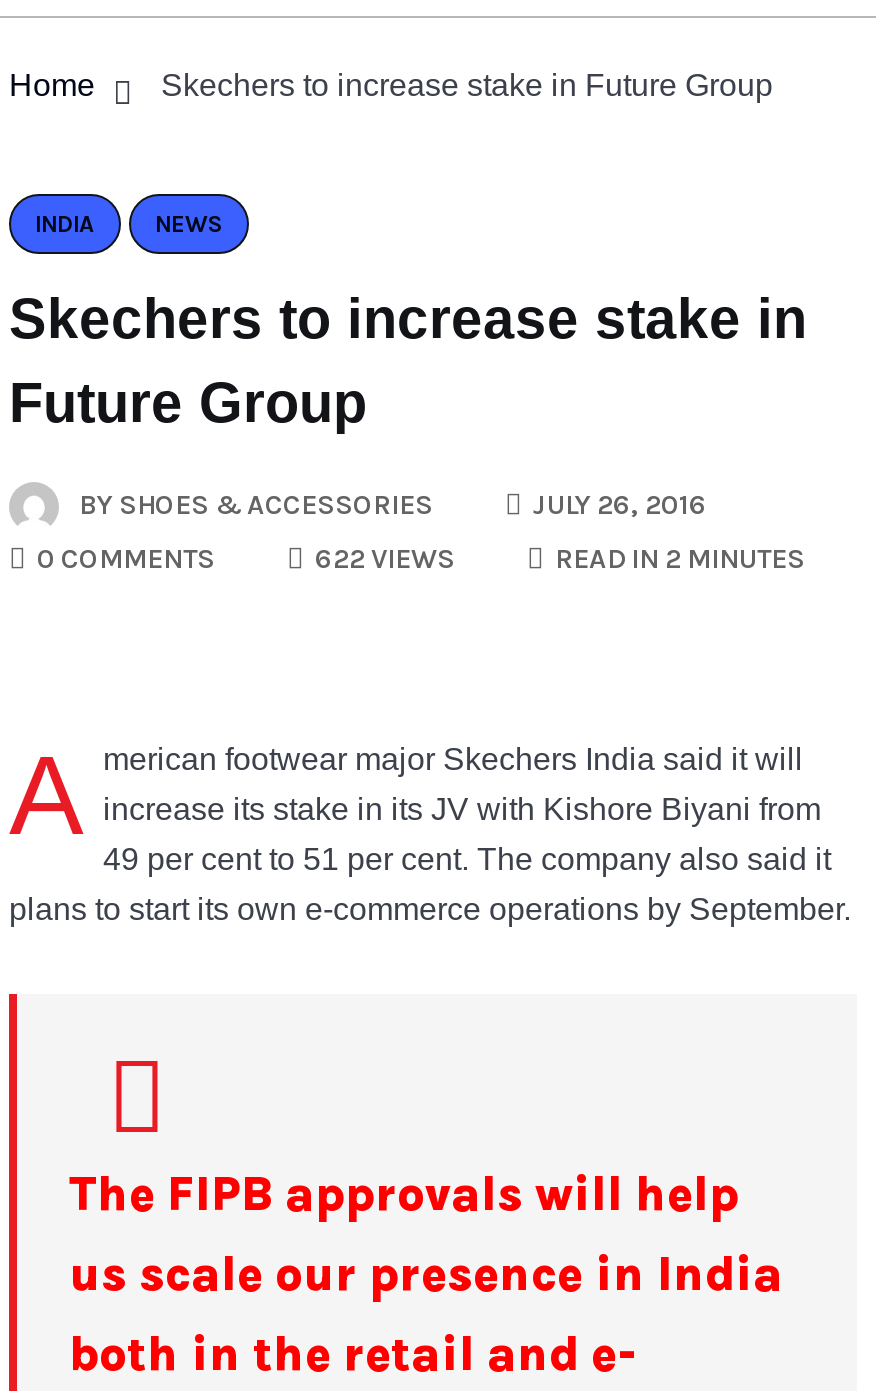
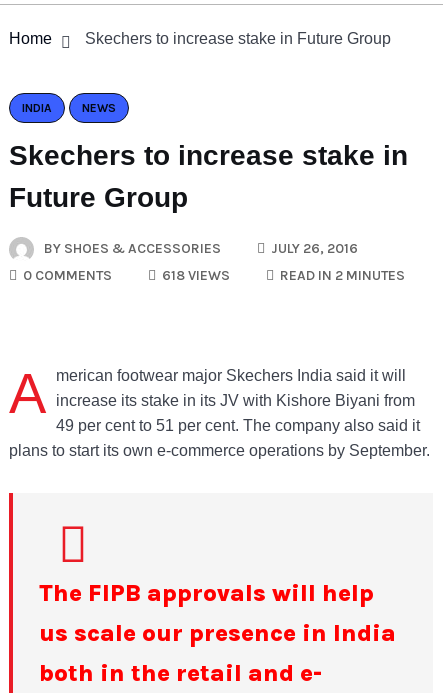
- 622 VIEWS
+ 618 VIEWS
